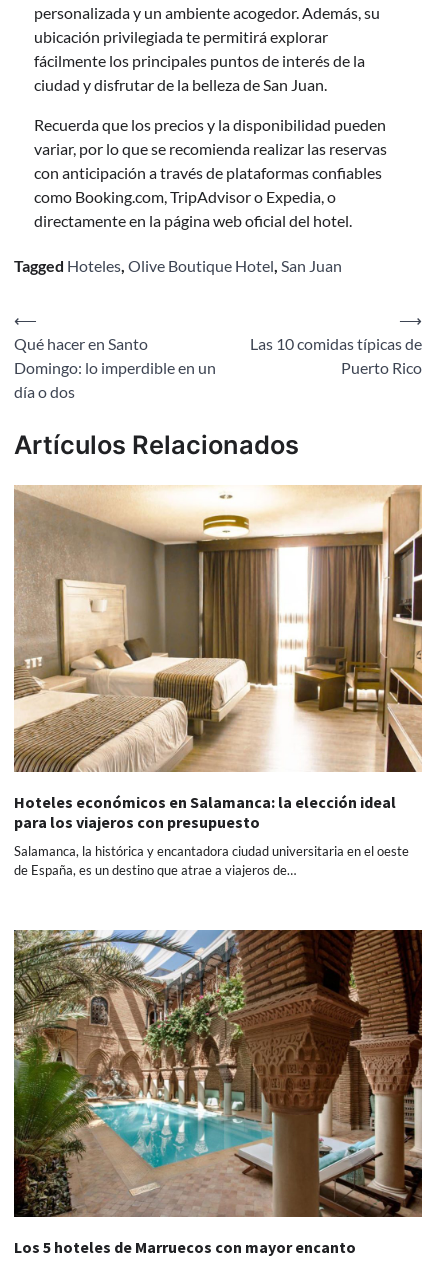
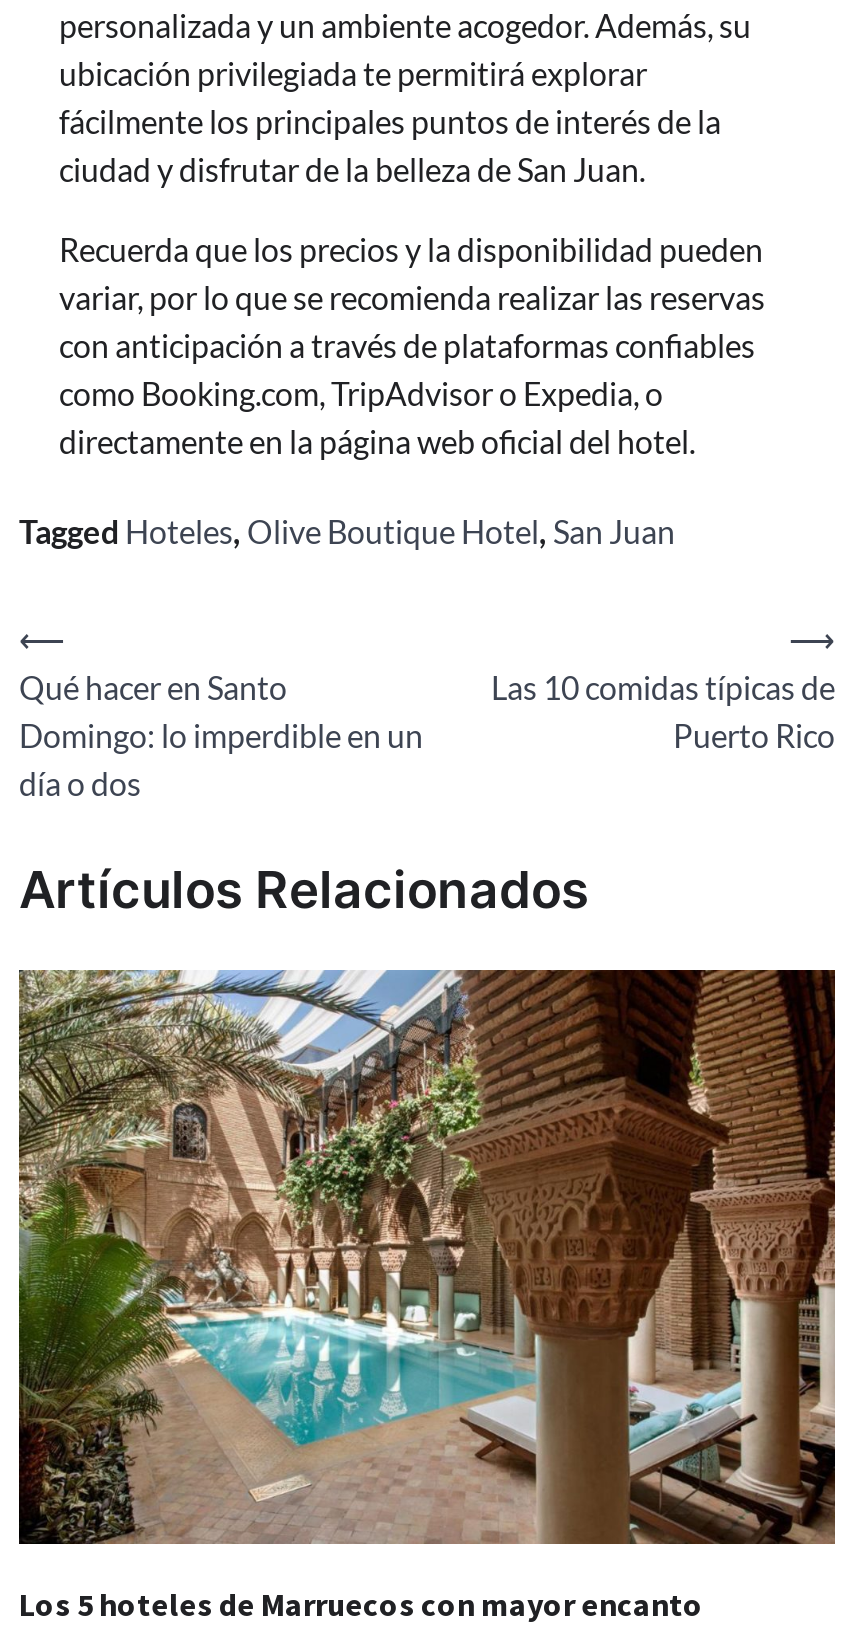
- [image]
- Hoteles económicos en Salamanca: la elección ideal
- para los viajeros con presupuesto
- Salamanca, la histórica y encantadora ciudad universitaria en el oeste
- de España, es un destino que atrae a viajeros de…
